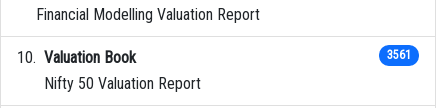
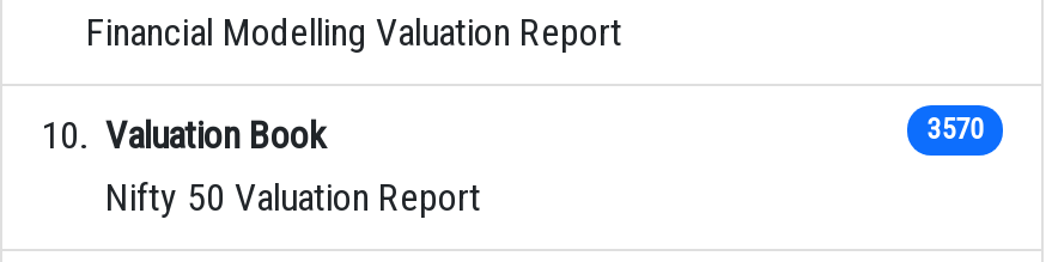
- 3561
+ 3570
